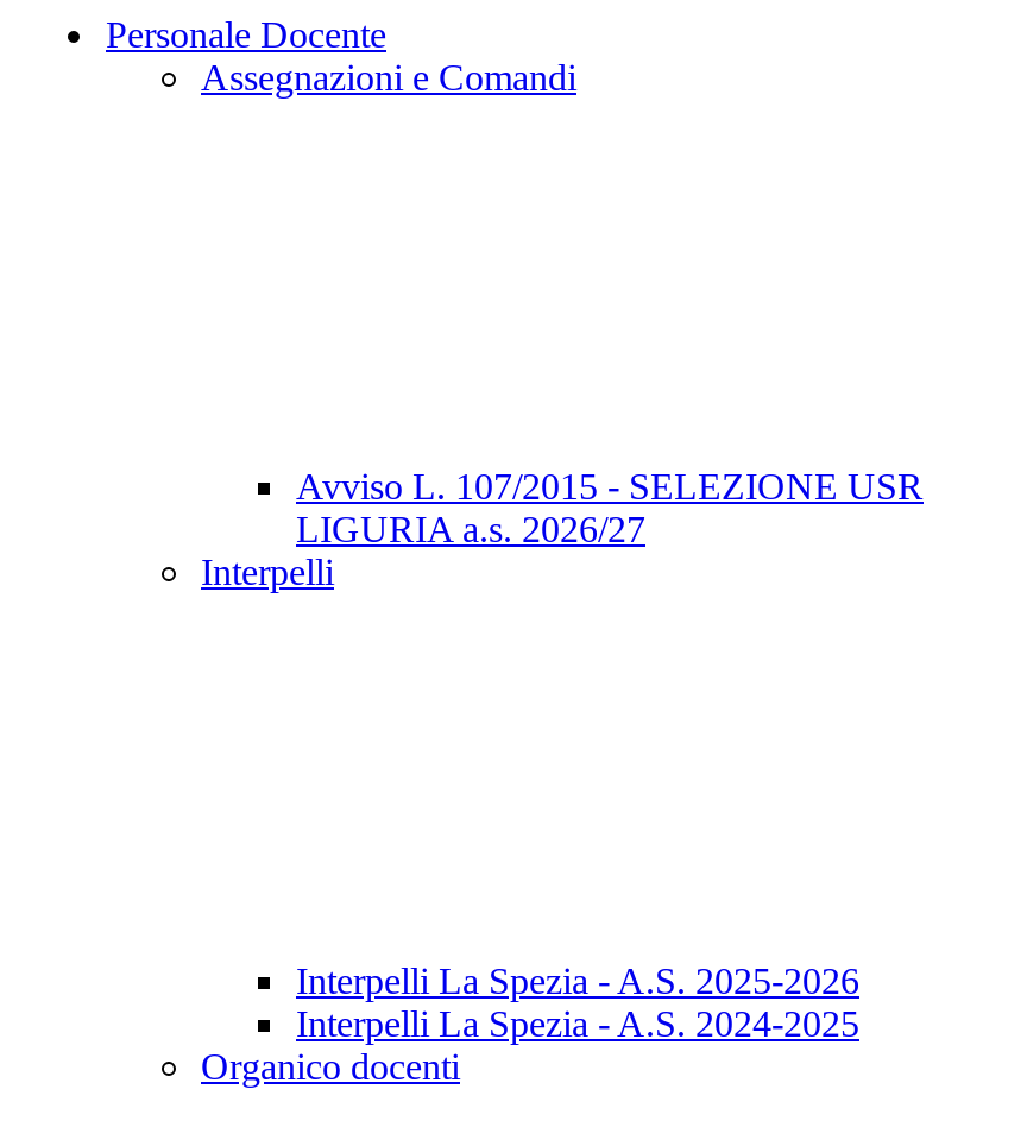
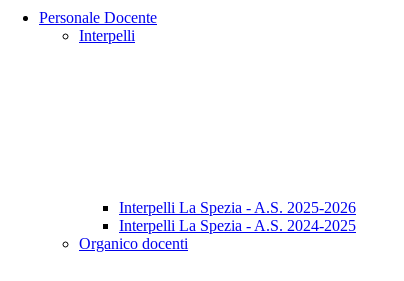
- Assegnazioni e Comandi

- Avviso L. 107/2015 - SELEZIONE USR
- LIGURIA a.s. 2026/27
